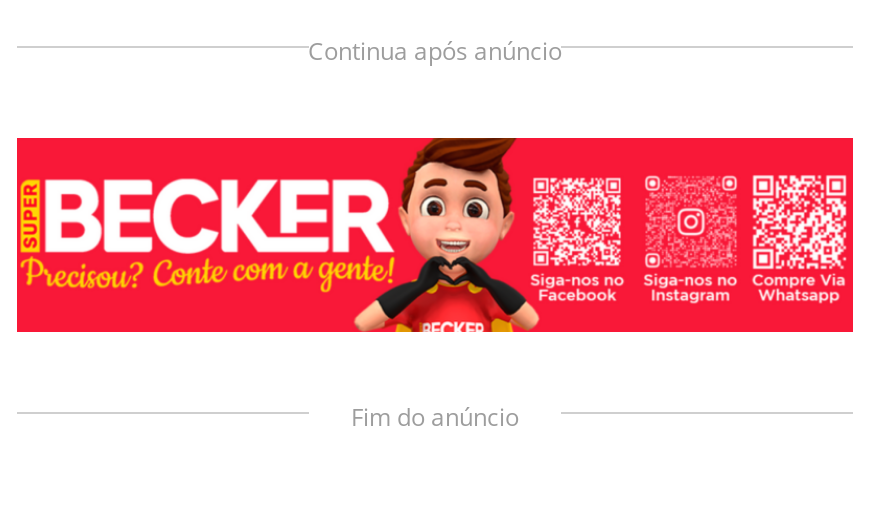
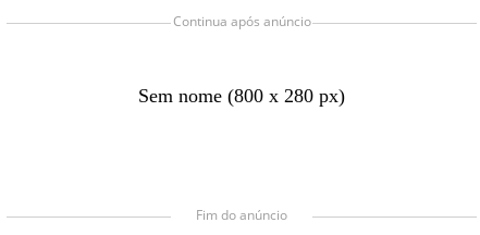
+ Sem nome (800 x 280 px)

- [image]
